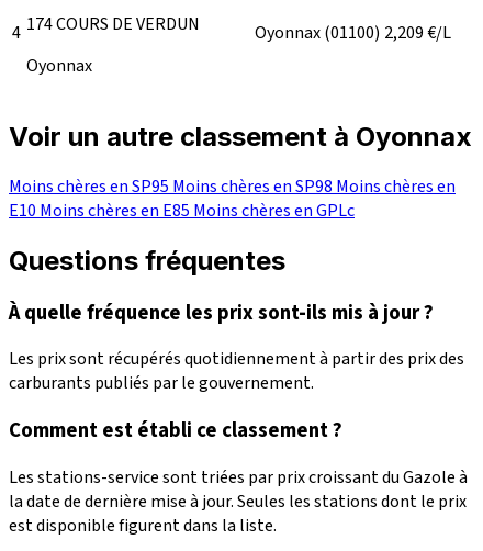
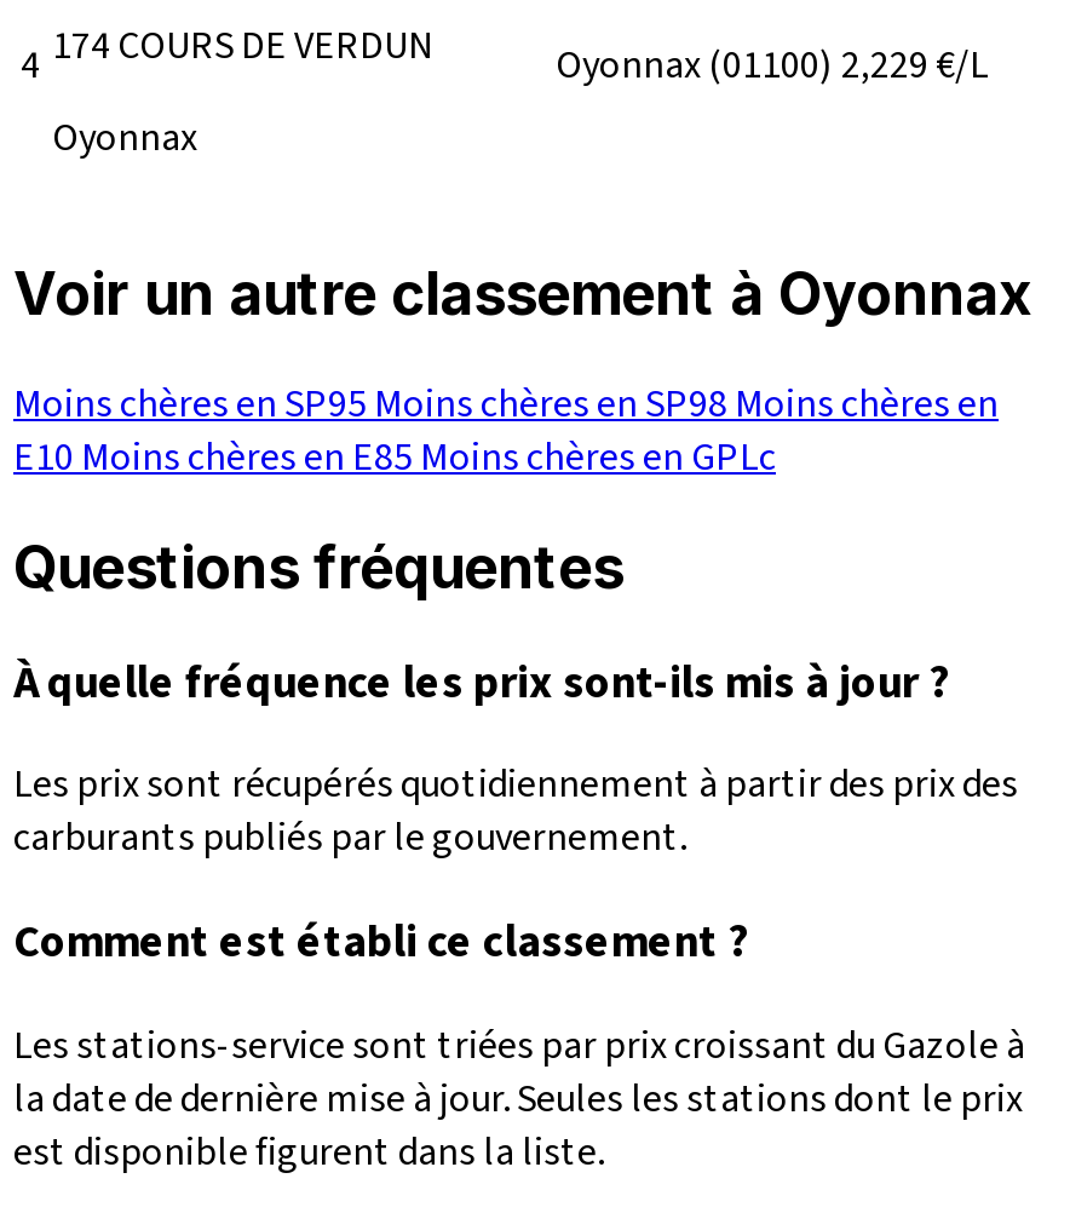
- Oyonnax (01100) 2,209 €/L
+ Oyonnax (01100) 2,229 €/L
